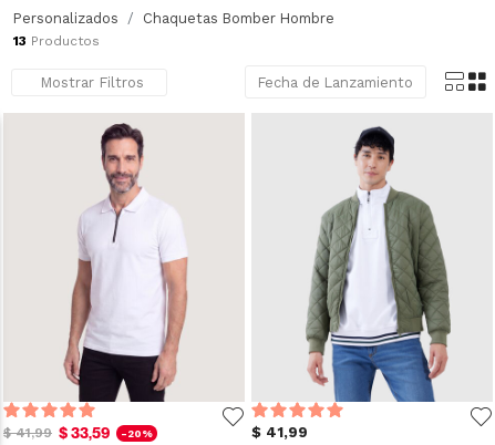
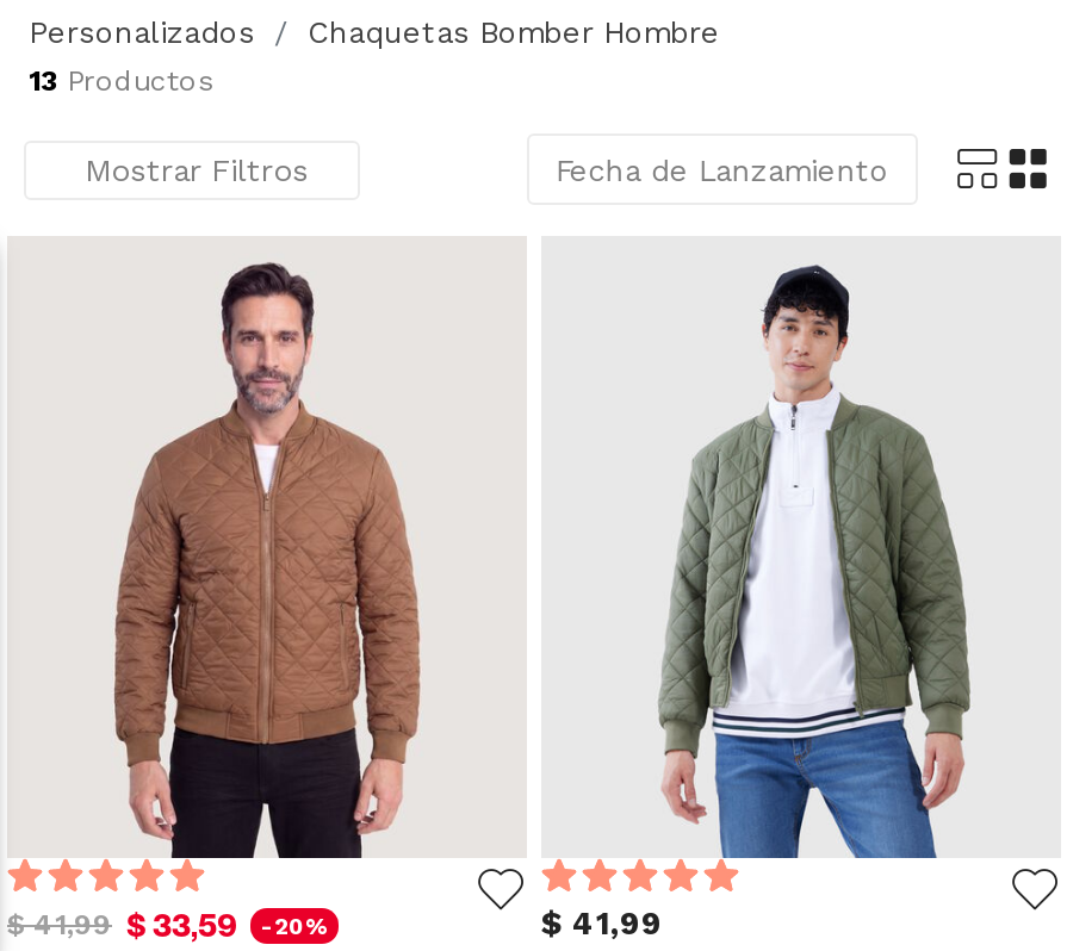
- [image]
+ [image]
